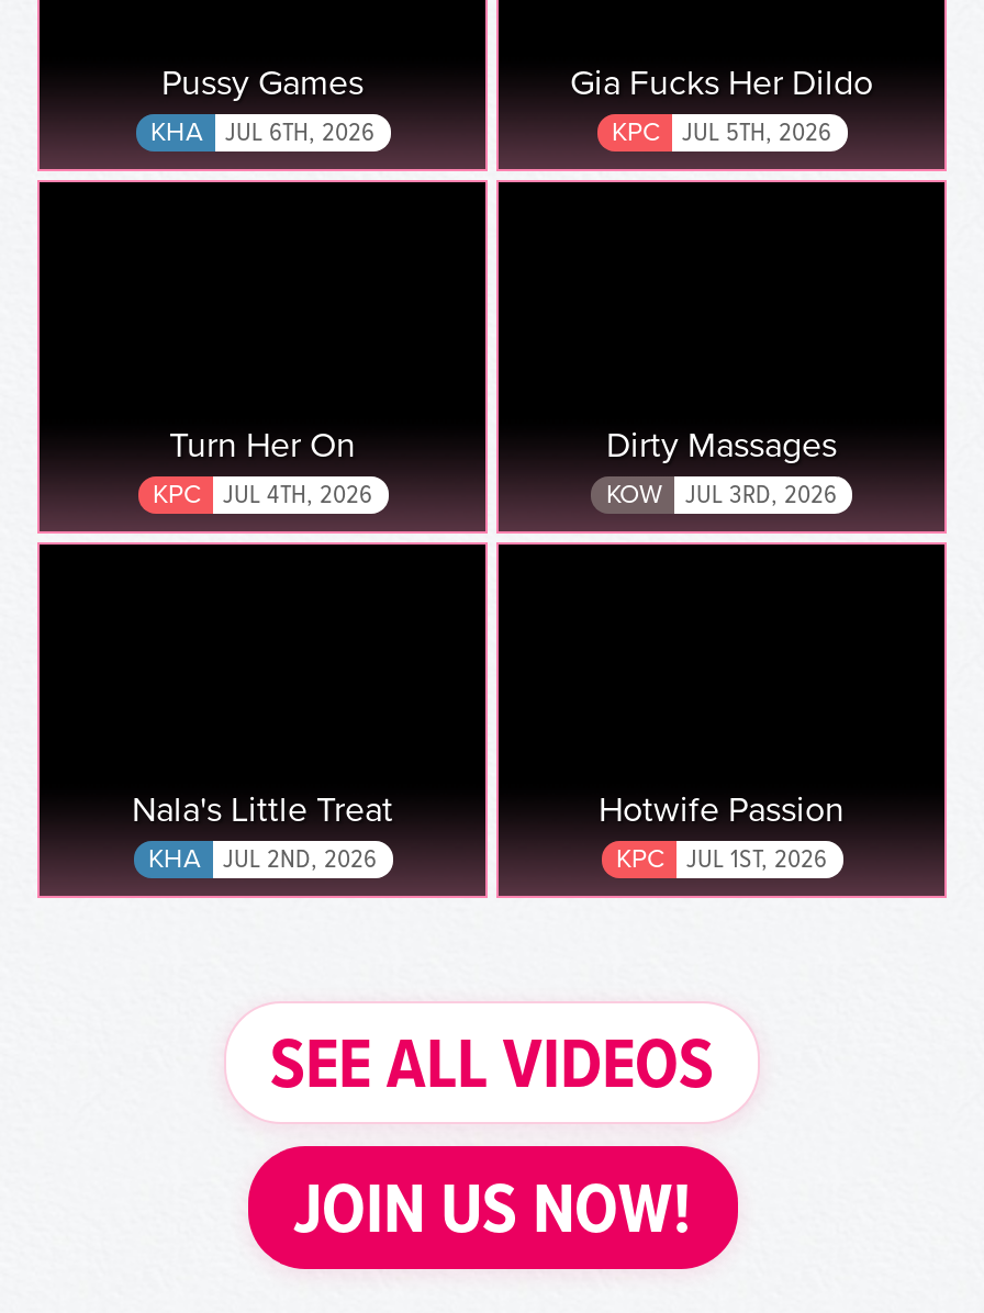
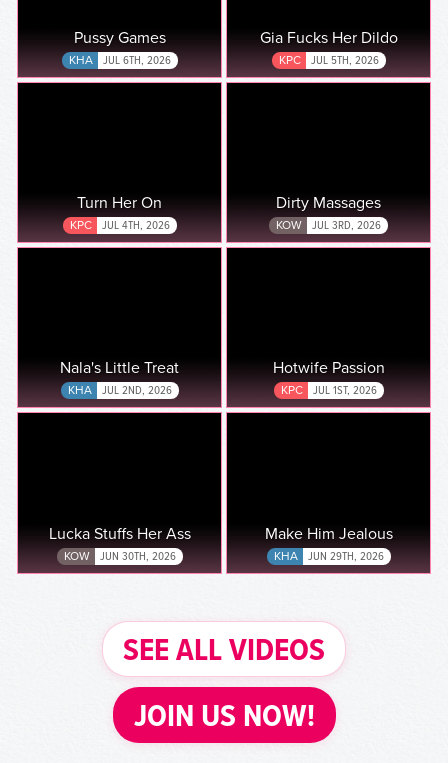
+ Lucka Stuffs Her Ass
+ KOW
+ JUN 30TH, 2026

+ Make Him Jealous
+ KHA
+ JUN 29TH, 2026
